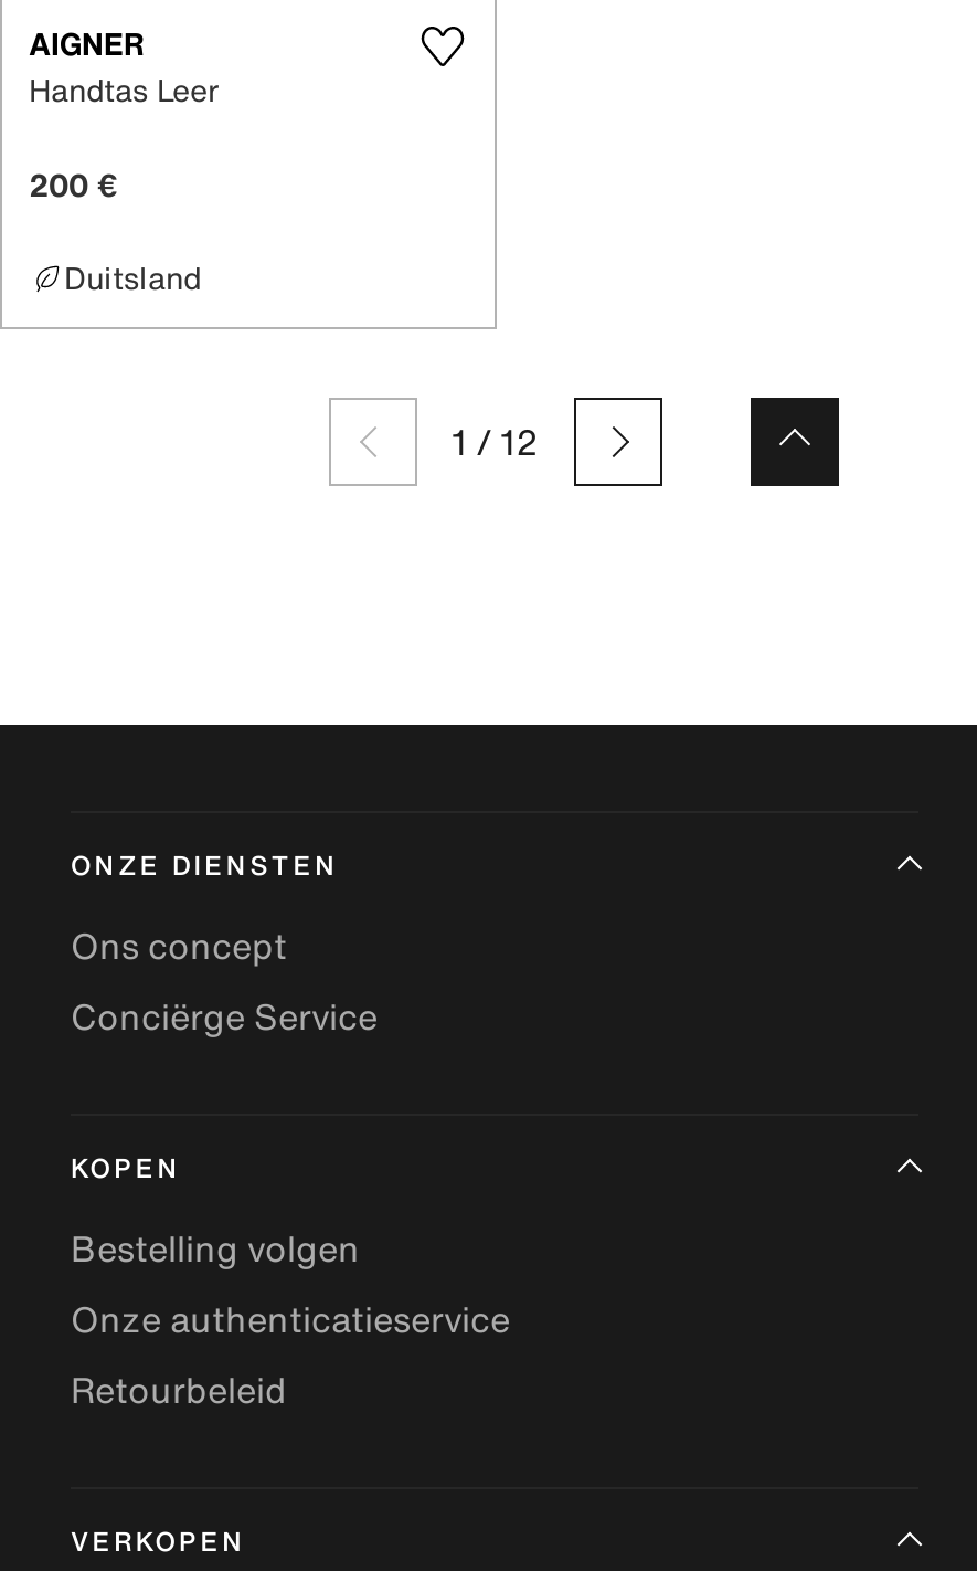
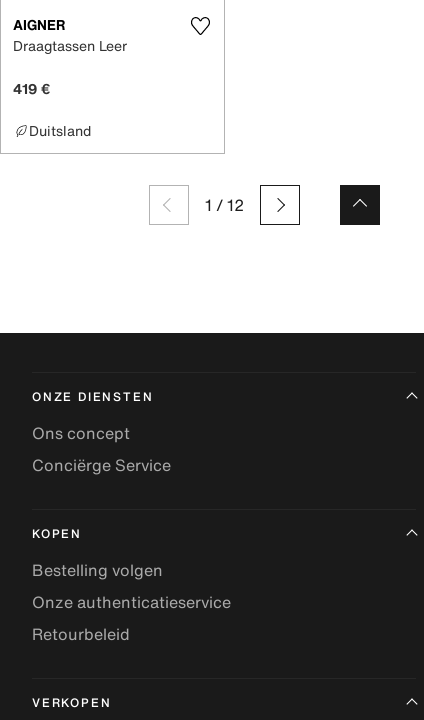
- Handtas Leer
+ Draagtassen Leer

- 200 €
+ 419 €
